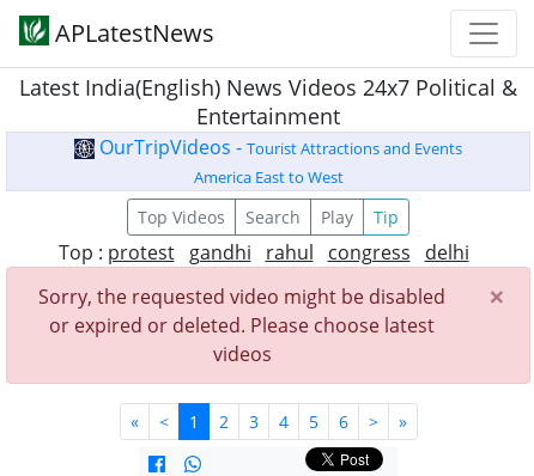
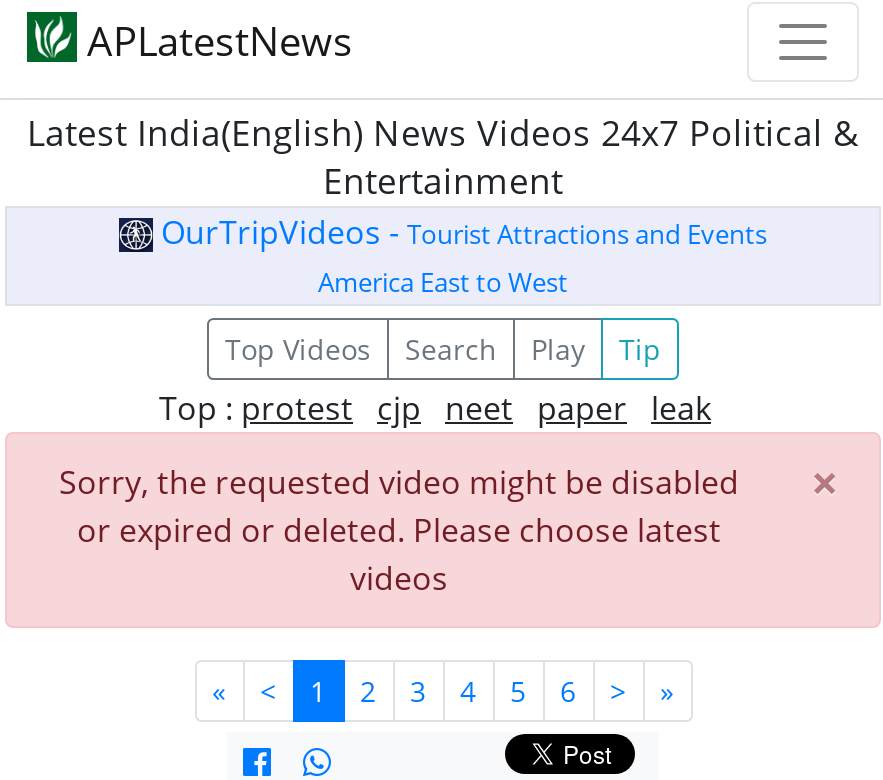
- Top : protest gandhi rahul congress delhi
+ Top : protest cjp neet paper leak
